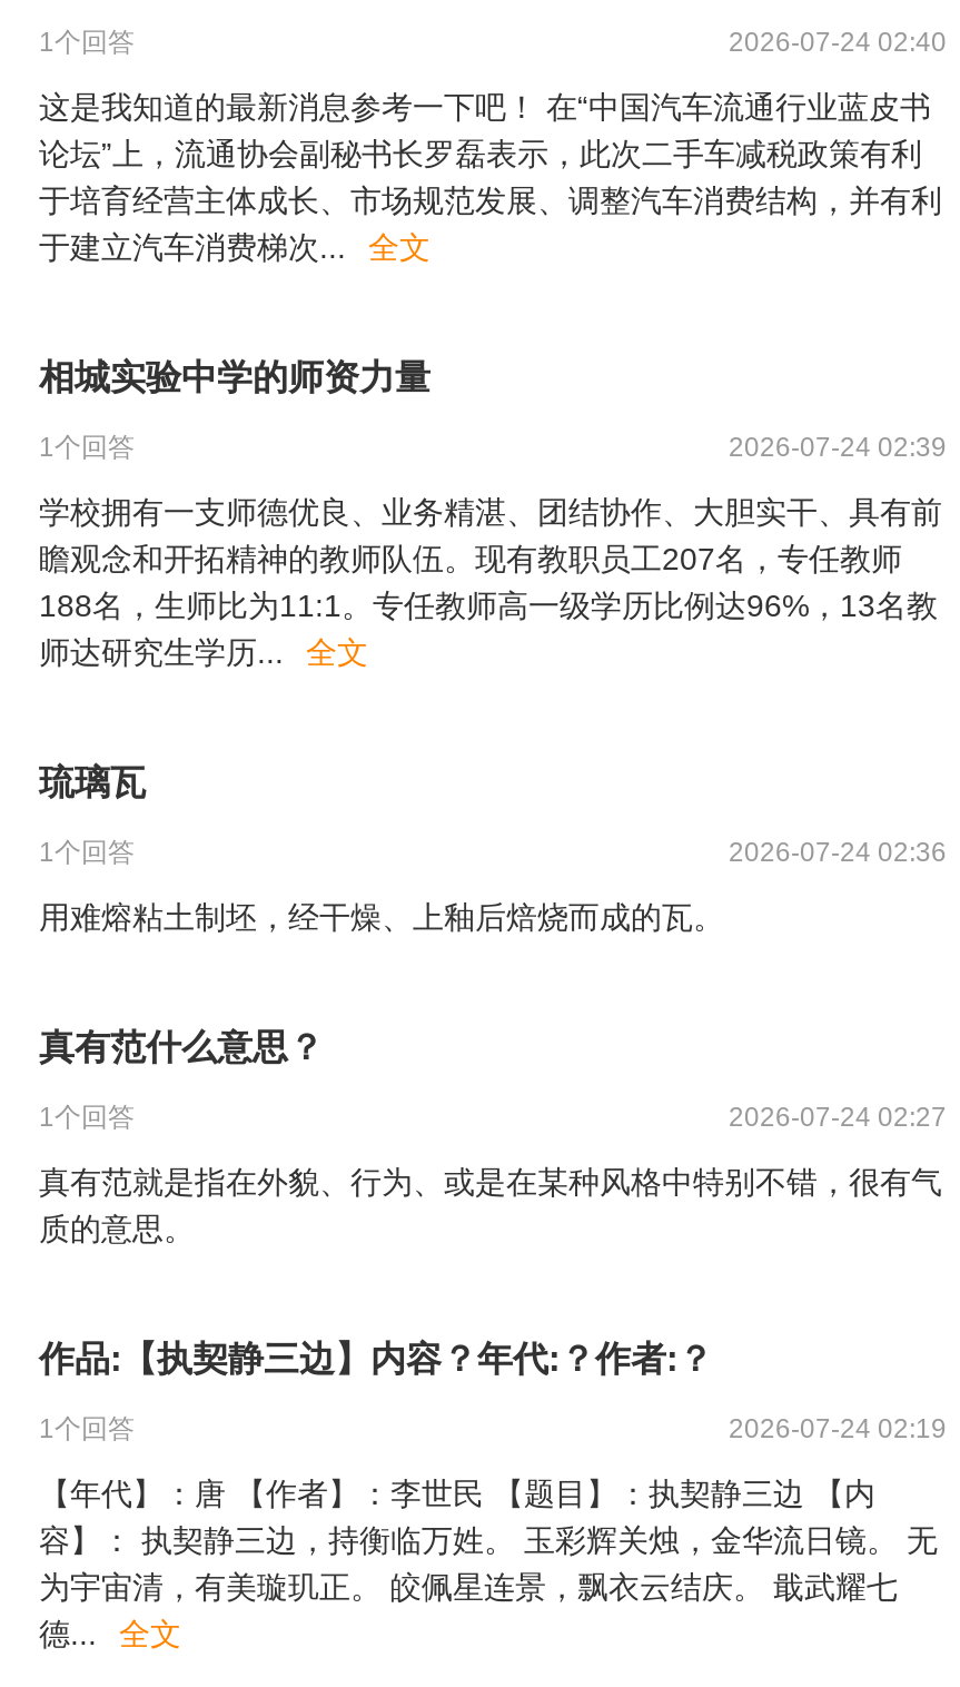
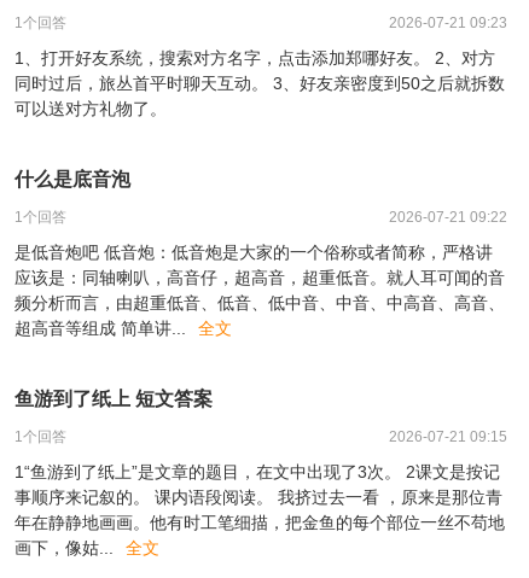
- 2026-07-24 02:40
+ 2026-07-21 09:23

- 这是我知道的最新消息参考一下吧！ 在“中国汽车流通行业蓝皮书
- 论坛”上，流通协会副秘书长罗磊表示，此次二手车减税政策有利
- 于培育经营主体成长、市场规范发展、调整汽车消费结构，并有利
- 于建立汽车消费梯次...
- 全文
+ 1、打开好友系统，搜索对方名字，点击添加郑哪好友。 2、对方
+ 同时过后，旅丛首平时聊天互动。 3、好友亲密度到50之后就拆数
+ 可以送对方礼物了。

- 相城实验中学的师资力量
+ 什么是底音泡

- 2026-07-24 02:39
+ 2026-07-21 09:22

- 学校拥有一支师德优良、业务精湛、团结协作、大胆实干、具有前
- 瞻观念和开拓精神的教师队伍。现有教职员工207名，专任教师
- 188名，生师比为11:1。专任教师高一级学历比例达96%，13名教
- 师达研究生学历...
+ 是低音炮吧 低音炮：低音炮是大家的一个俗称或者简称，严格讲
+ 应该是：同轴喇叭，高音仔，超高音，超重低音。就人耳可闻的音
+ 频分析而言，由超重低音、低音、低中音、中音、中高音、高音、
+ 超高音等组成 简单讲...

- 琉璃瓦
+ 鱼游到了纸上 短文答案

- 2026-07-24 02:36
- 用难熔粘土制坯，经干燥、上釉后焙烧而成的瓦。
- 真有范什么意思？
- 1个回答
- 2026-07-24 02:27
- 真有范就是指在外貌、行为、或是在某种风格中特别不错，很有气
- 质的意思。
- 作品:【执契静三边】内容？年代:？作者:？
- 1个回答
- 2026-07-24 02:19
- 【年代】：唐 【作者】：李世民 【题目】：执契静三边 【内
- 容】： 执契静三边，持衡临万姓。 玉彩辉关烛，金华流日镜。 无
- 为宇宙清，有美璇玑正。 皎佩星连景，飘衣云结庆。 戢武耀七
- 德...
+ 2026-07-21 09:15
+ 1“鱼游到了纸上”是文章的题目，在文中出现了3次。 2课文是按记
+ 事顺序来记叙的。 课内语段阅读。 我挤过去一看 ，原来是那位青
+ 年在静静地画画。他有时工笔细描，把金鱼的每个部位一丝不苟地
+ 画下，像姑...
